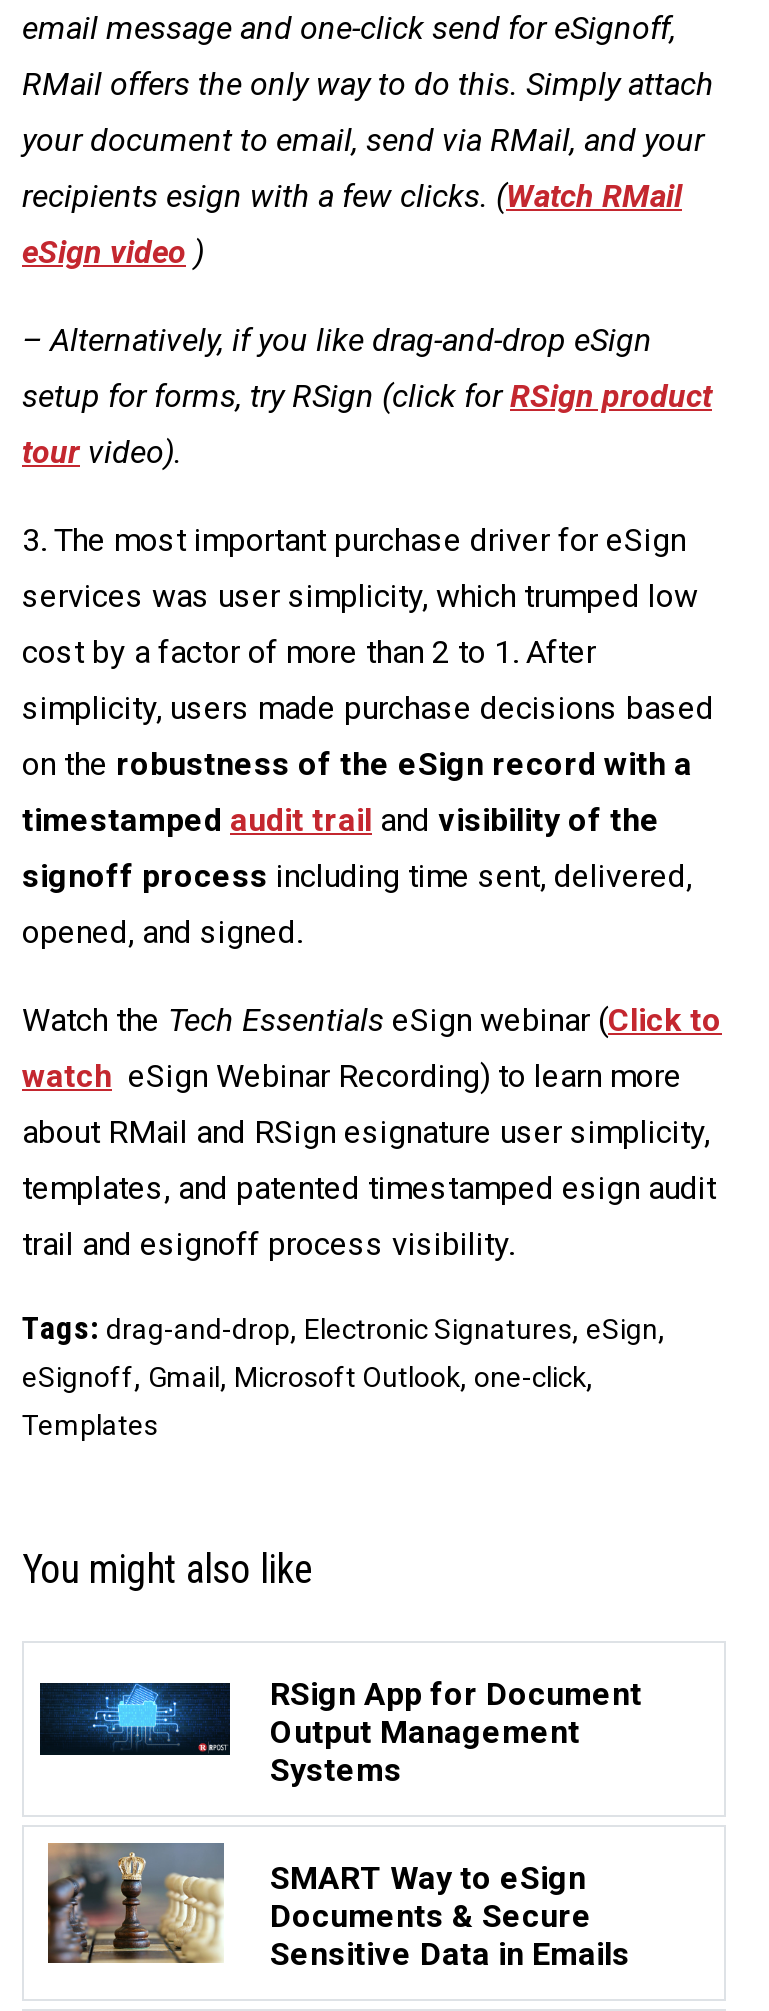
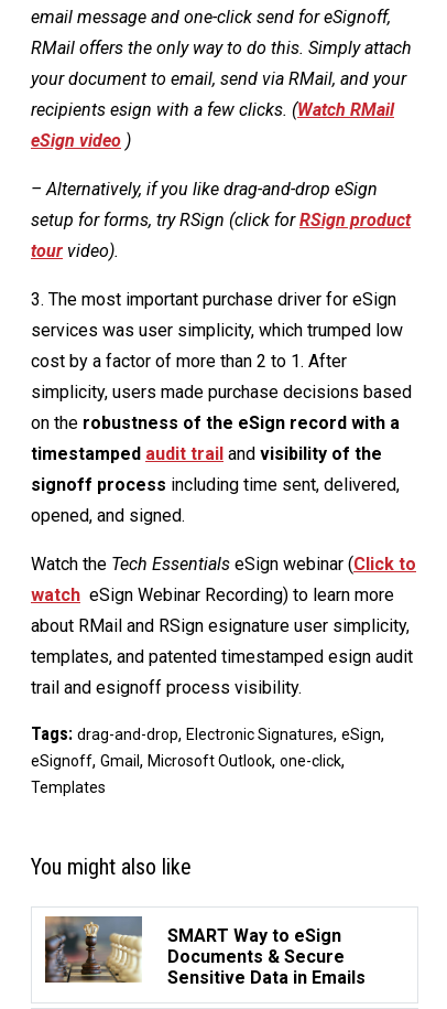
- [image]
- RSign App for Document
- Output Management
- Systems
